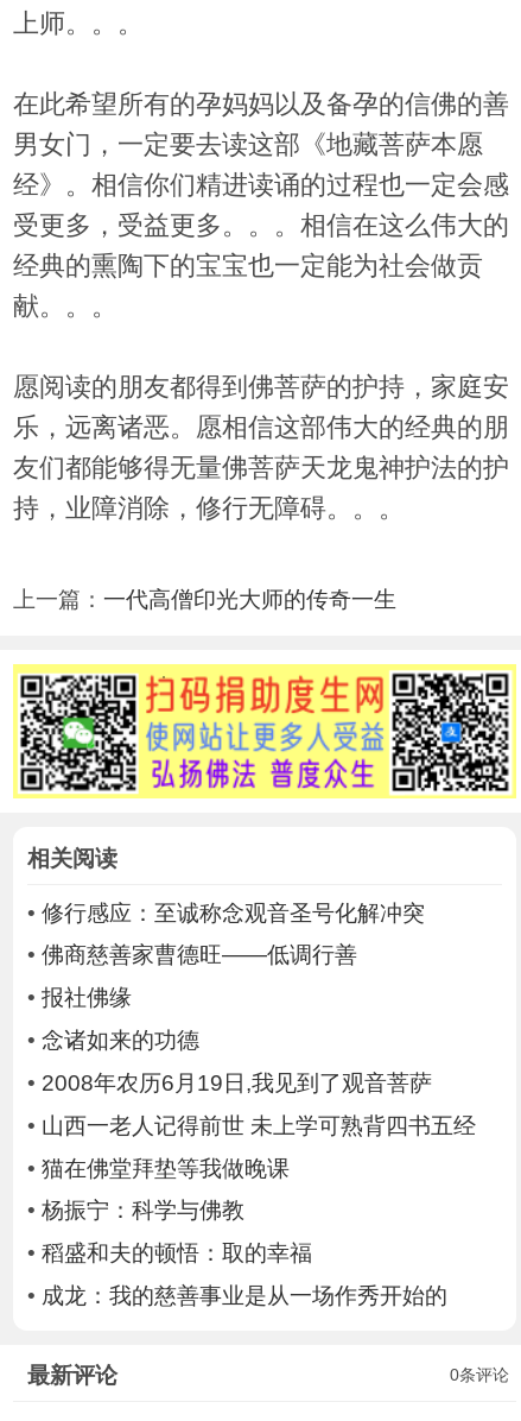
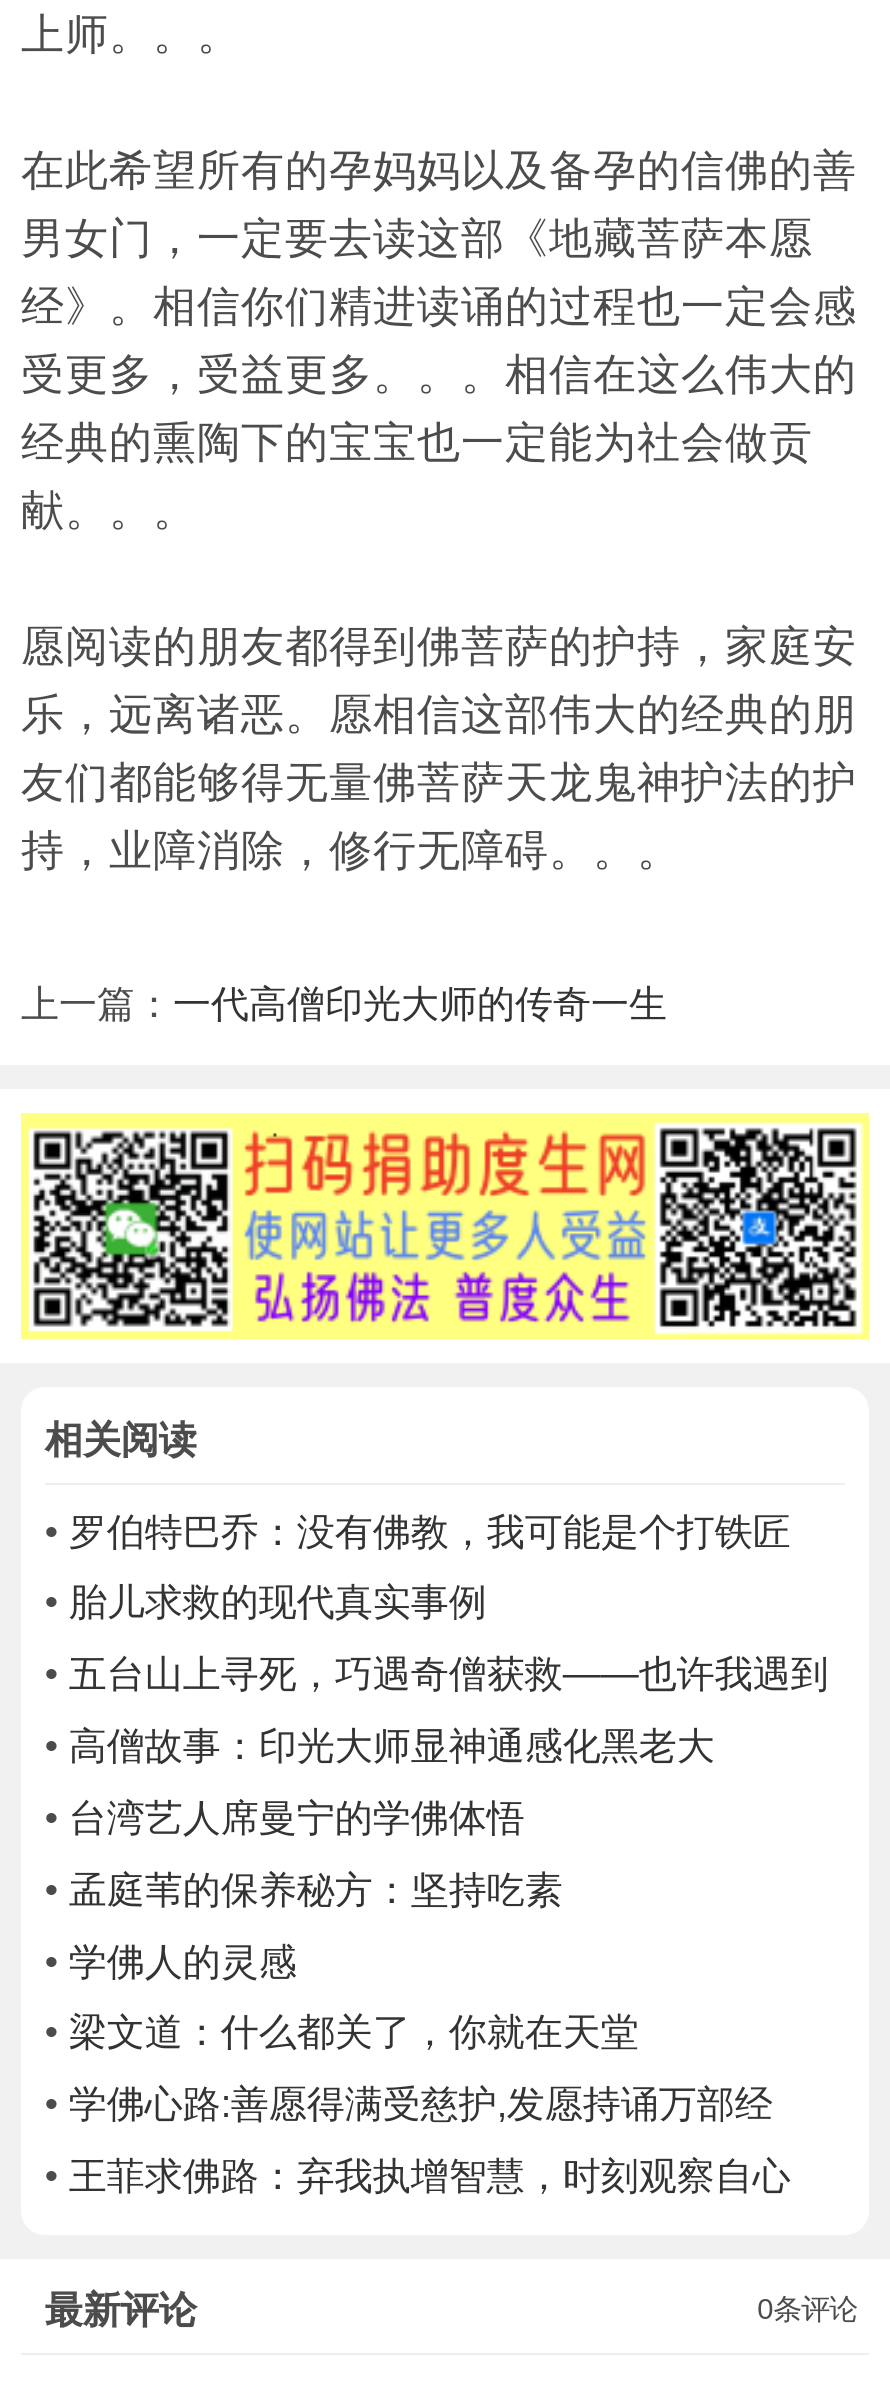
- •修行感应：至诚称念观音圣号化解冲突
+ •罗伯特巴乔：没有佛教，我可能是个打铁匠

- •佛商慈善家曹德旺——低调行善
+ •胎儿求救的现代真实事例

- •报社佛缘
+ •五台山上寻死，巧遇奇僧获救——也许我遇到

- •念诸如来的功德
+ •高僧故事：印光大师显神通感化黑老大

- • 2008年农历6月19日,我见到了观音菩萨
+ •台湾艺人席曼宁的学佛体悟

- •山西一老人记得前世 未上学可熟背四书五经
+ •孟庭苇的保养秘方：坚持吃素

- •猫在佛堂拜垫等我做晚课
+ •学佛人的灵感

- •杨振宁：科学与佛教
+ •梁文道：什么都关了，你就在天堂

- •稻盛和夫的顿悟：取的幸福
+ •学佛心路:善愿得满受慈护,发愿持诵万部经

- •成龙：我的慈善事业是从一场作秀开始的
+ •王菲求佛路：弃我执增智慧，时刻观察自心
